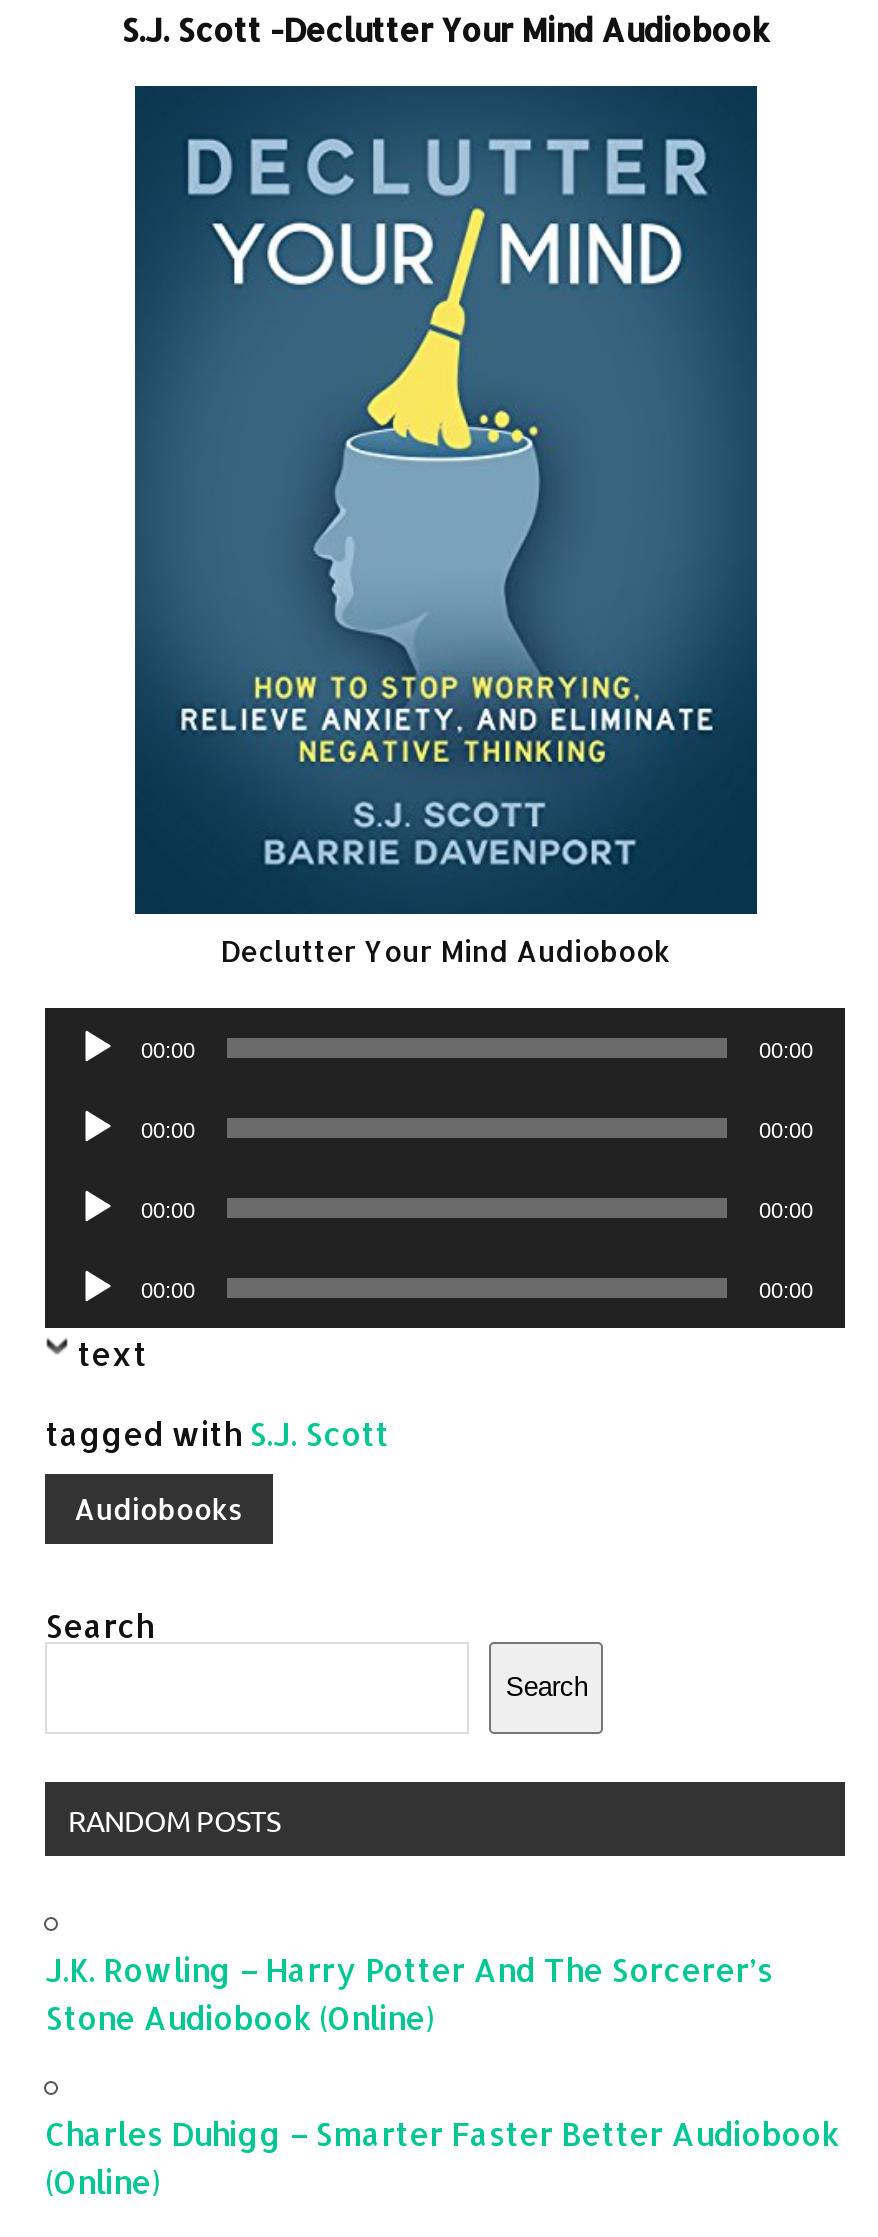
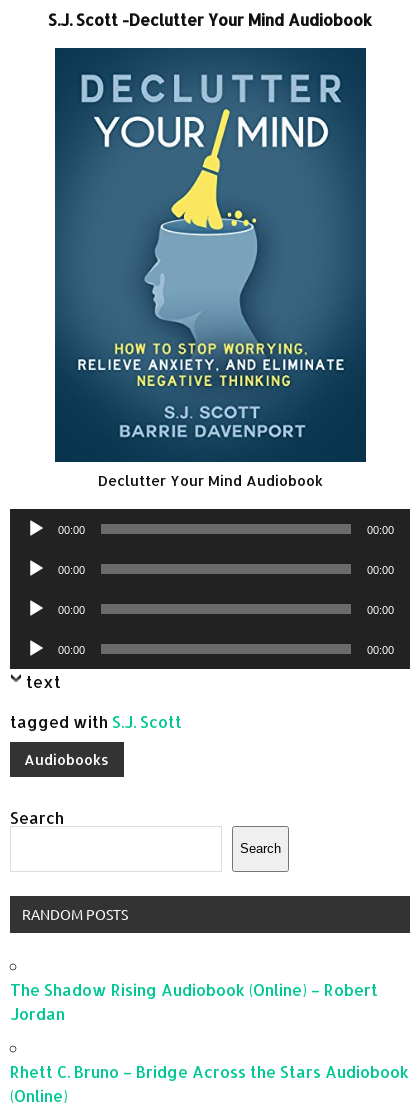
- J.K. Rowling – Harry Potter And The Sorcerer’s
- Stone Audiobook (Online)
+ The Shadow Rising Audiobook (Online) – Robert
+ Jordan

- Charles Duhigg – Smarter Faster Better Audiobook
+ Rhett C. Bruno – Bridge Across the Stars Audiobook
